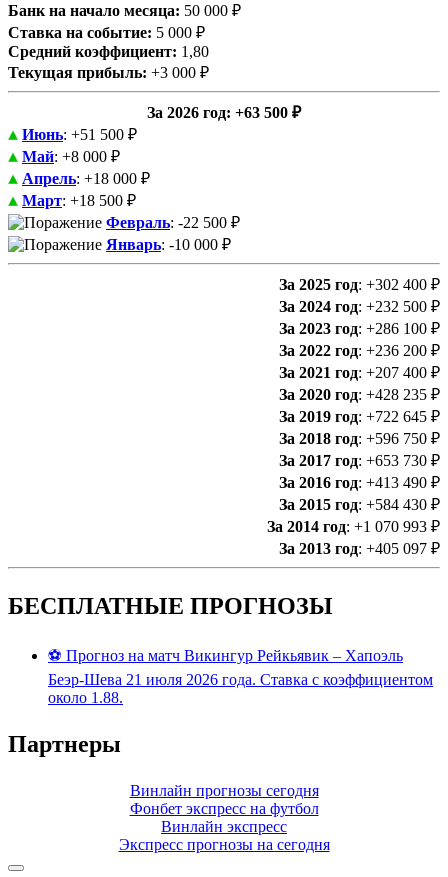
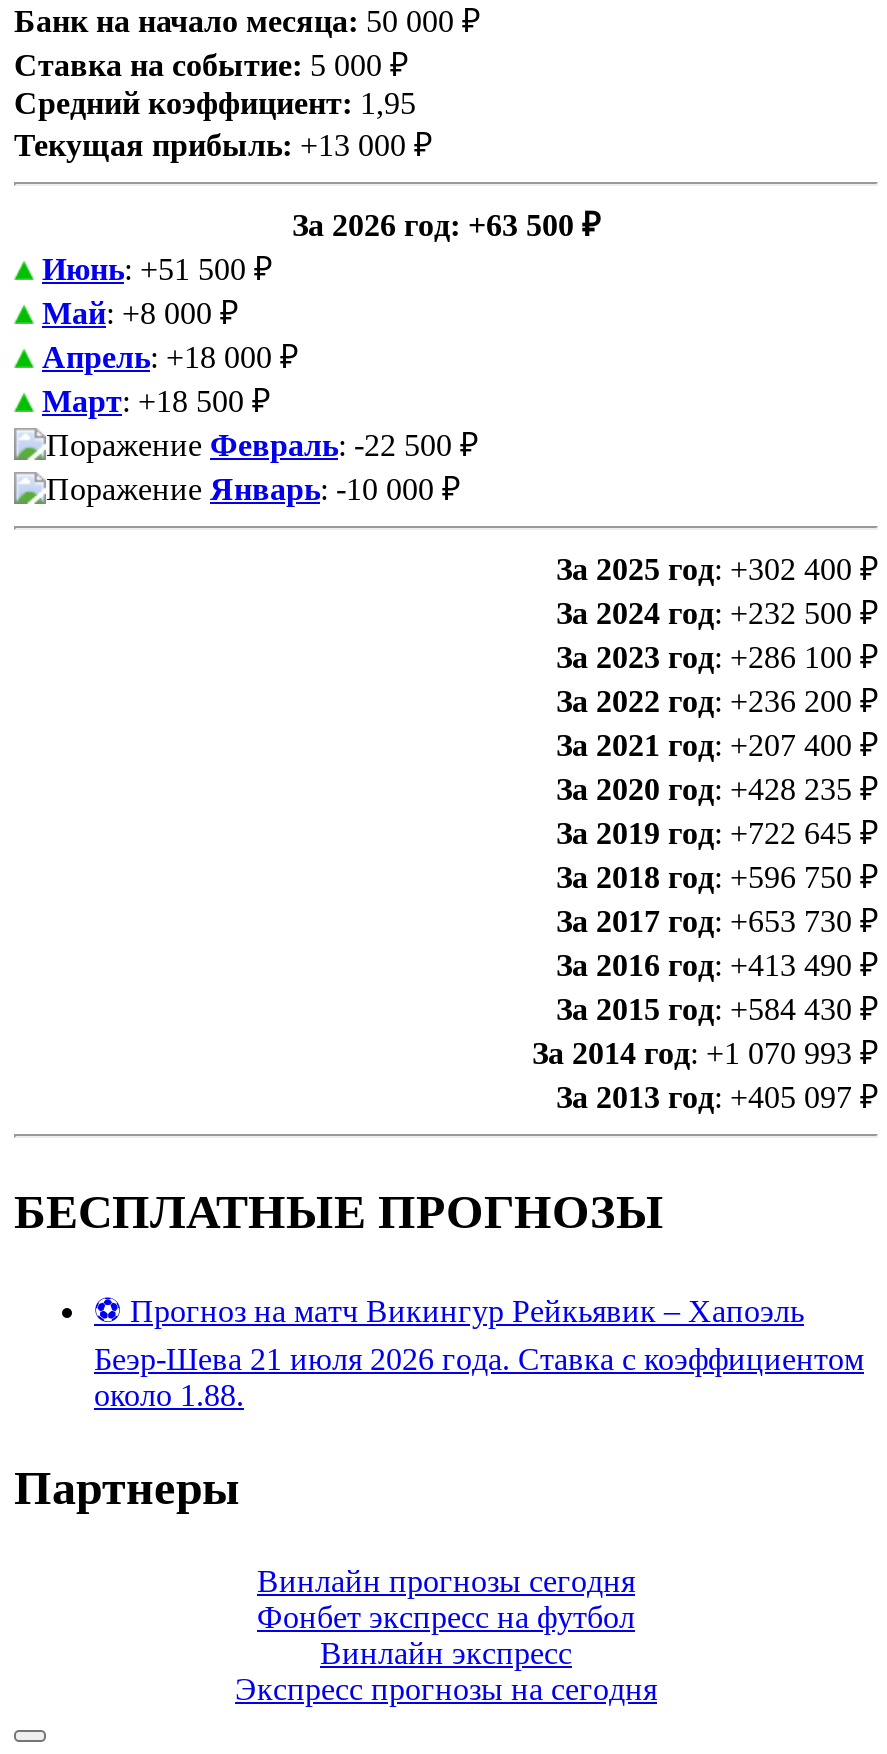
- Средний коэффициент: 1,80
+ Средний коэффициент: 1,95

- Текущая прибыль: +3 000 ₽
+ Текущая прибыль: +13 000 ₽
